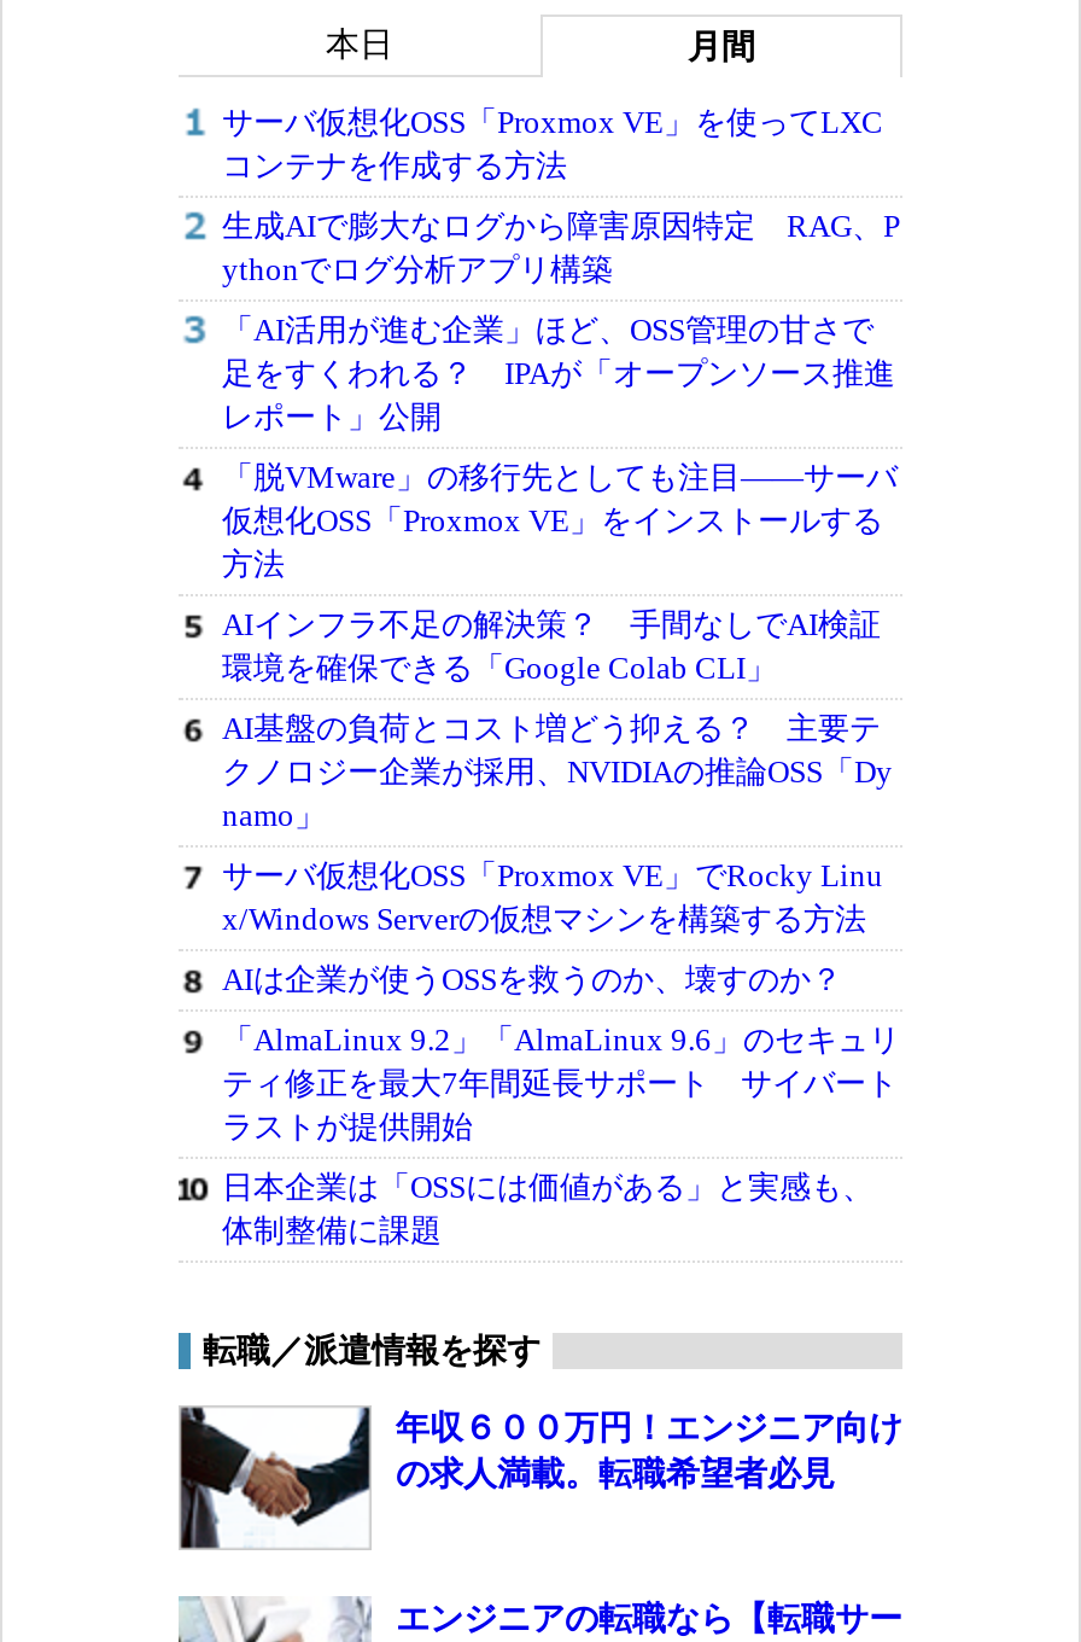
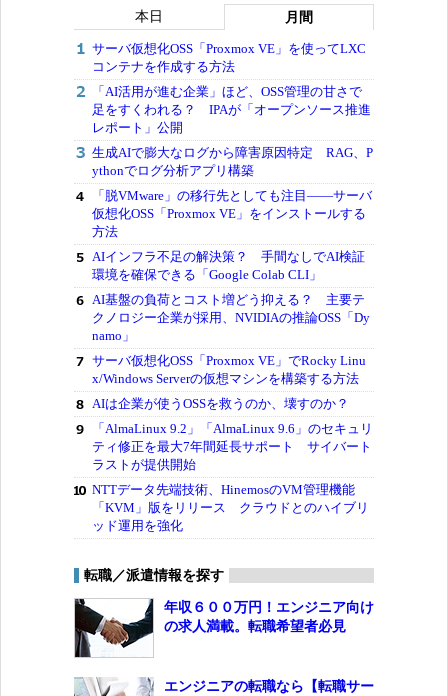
moved down: 生成AIで膨大なログから障害原因特定 RAG、P | ythonでログ分析アプリ構築

moved up: 「AI活用が進む企業」ほど、OSS管理の甘さで | 足をすくわれる？ IPAが「オープンソース推進 | レポート」公開

- 日本企業は「OSSには価値がある」と実感も、
- 体制整備に課題
+ NTTデータ先端技術、HinemosのVM管理機能
+ 「KVM」版をリリース クラウドとのハイブリ
+ ッド運用を強化
